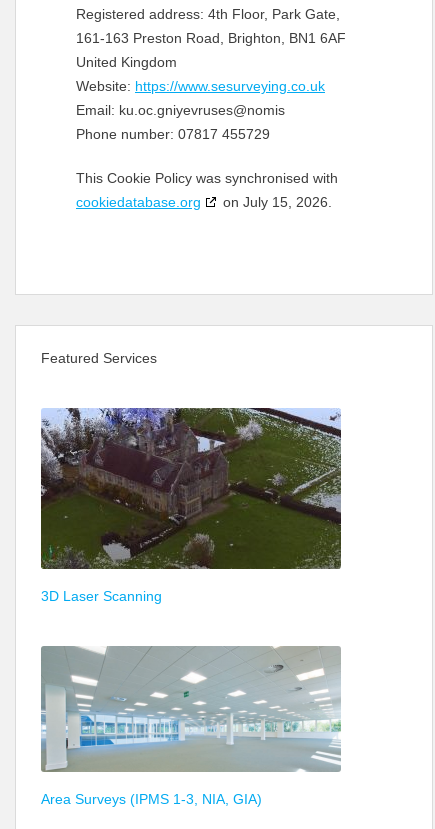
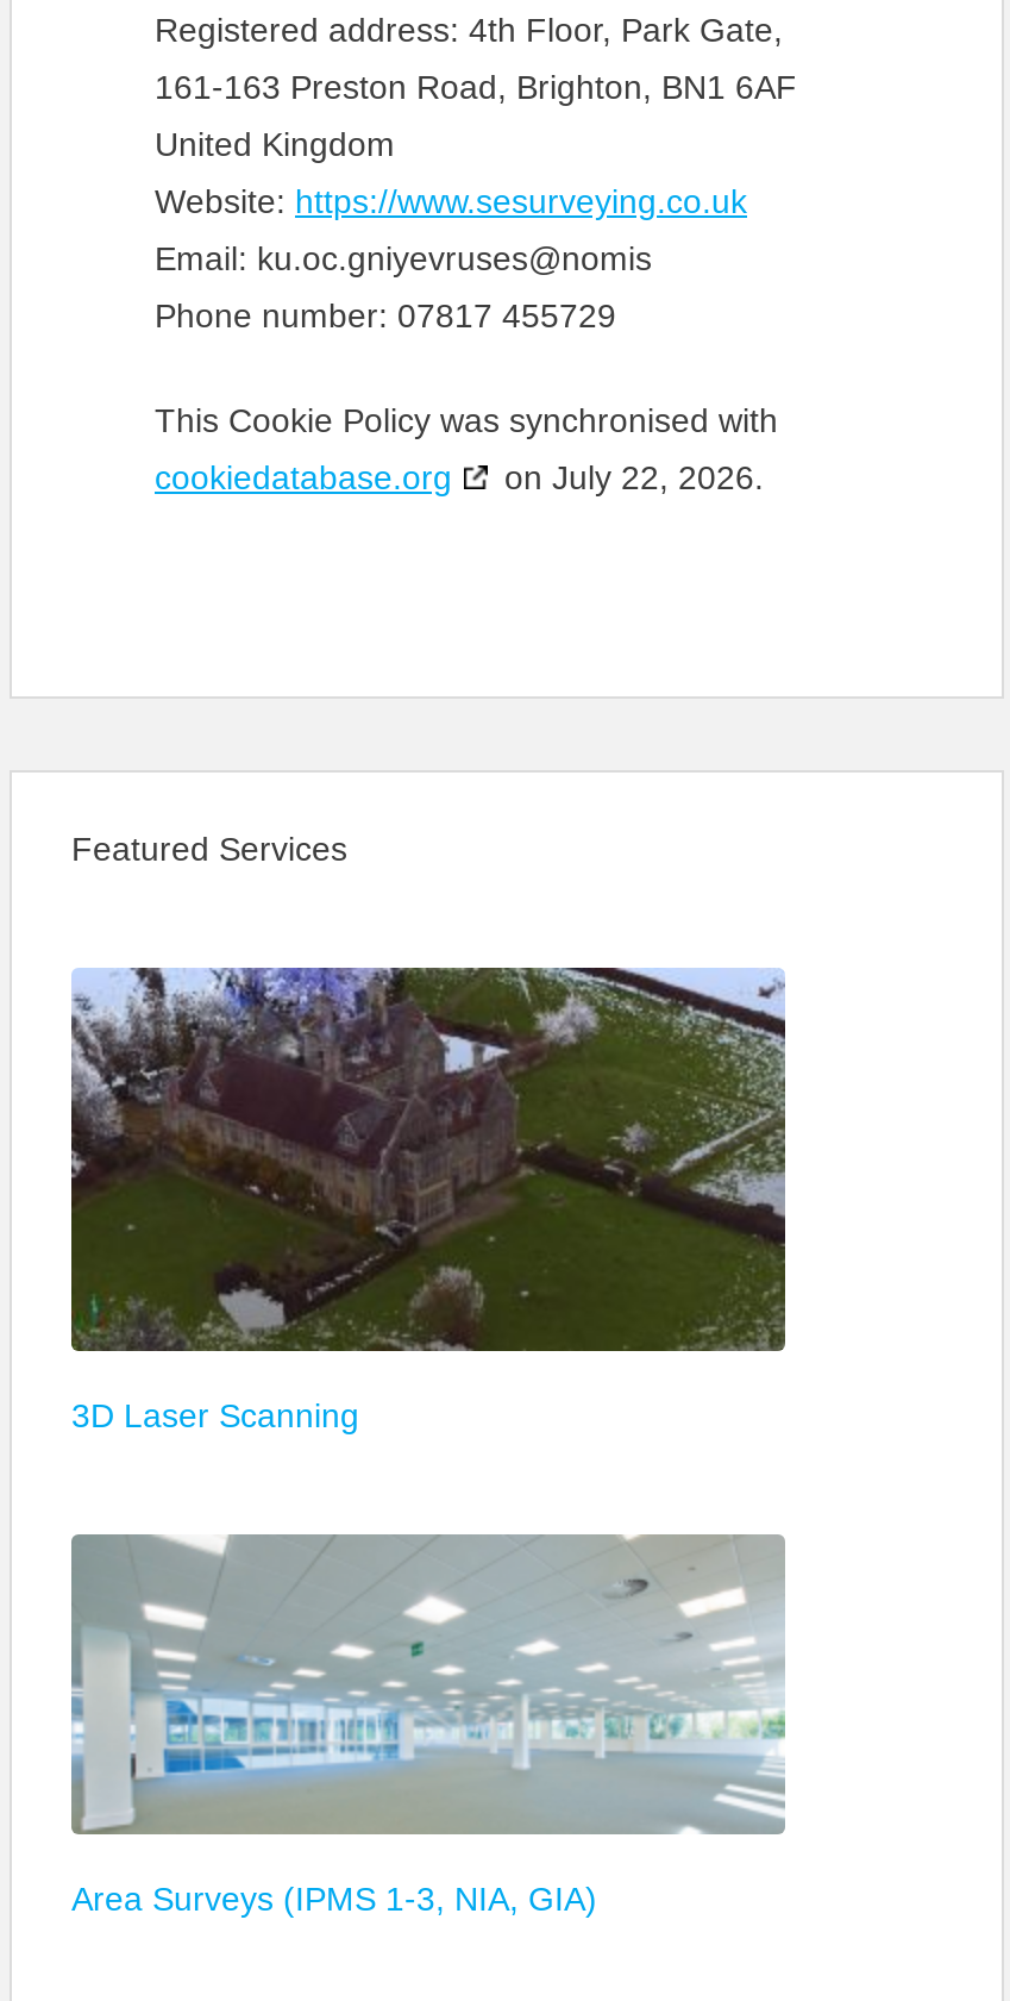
- cookiedatabase.org on July 15, 2026.
+ cookiedatabase.org on July 22, 2026.
